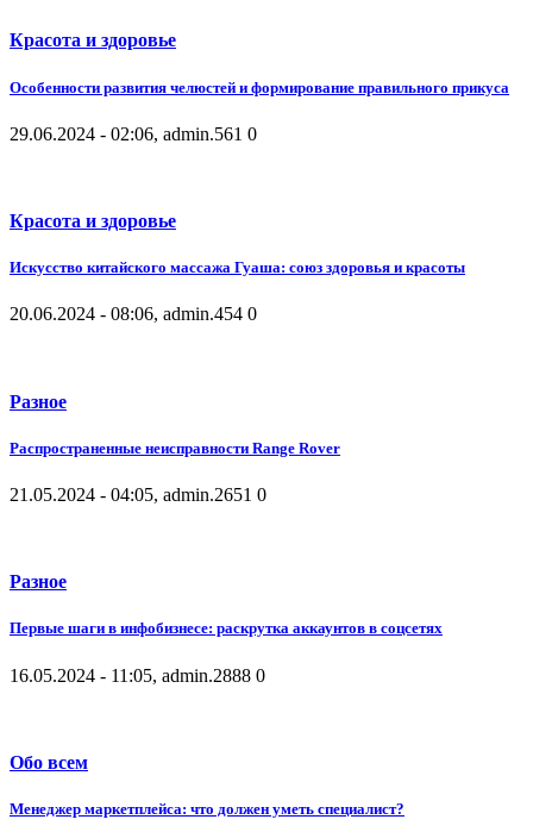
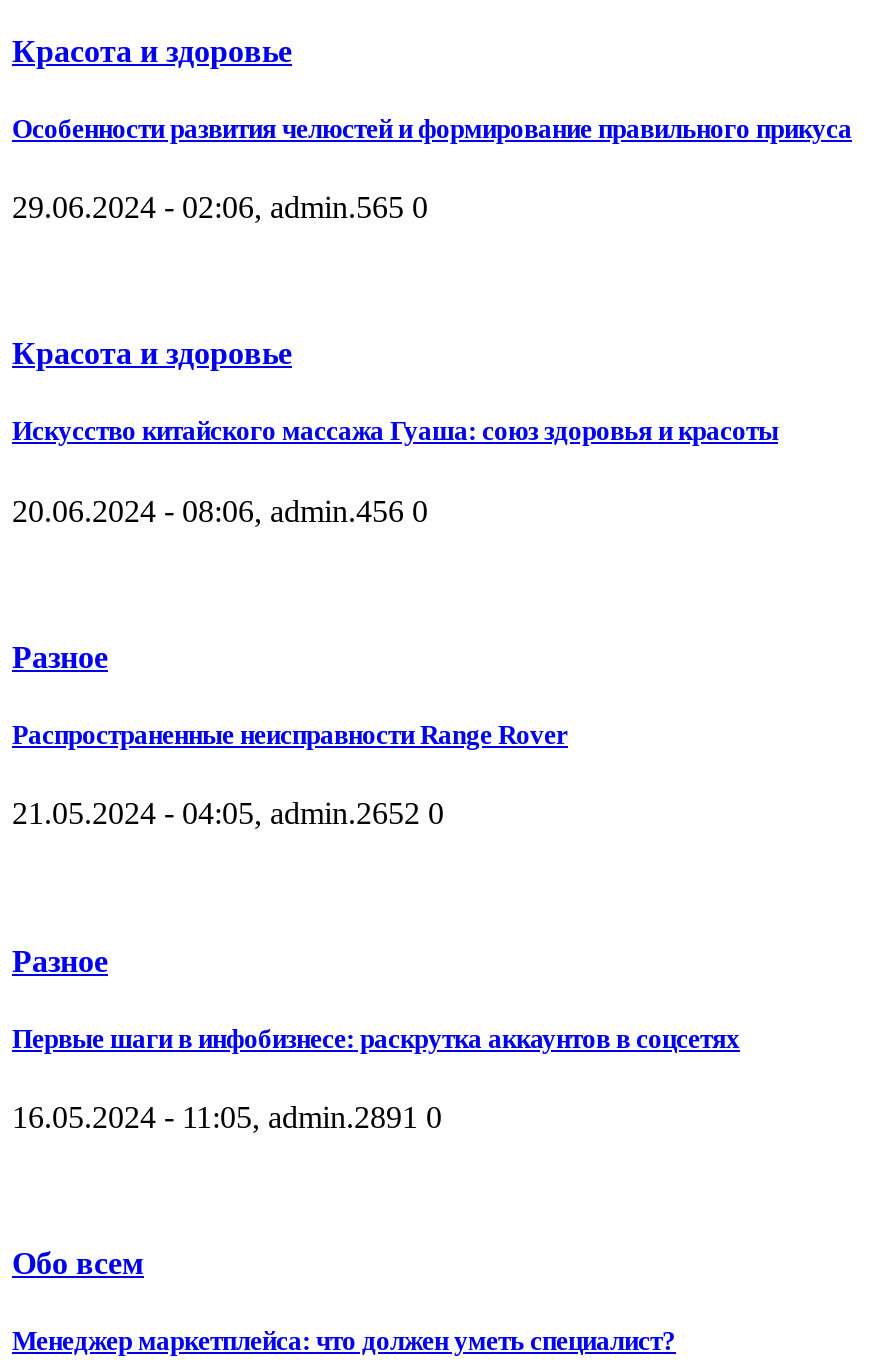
- 29.06.2024 - 02:06, admin.561 0
+ 29.06.2024 - 02:06, admin.565 0

- 20.06.2024 - 08:06, admin.454 0
+ 20.06.2024 - 08:06, admin.456 0

- 21.05.2024 - 04:05, admin.2651 0
+ 21.05.2024 - 04:05, admin.2652 0

- 16.05.2024 - 11:05, admin.2888 0
+ 16.05.2024 - 11:05, admin.2891 0
